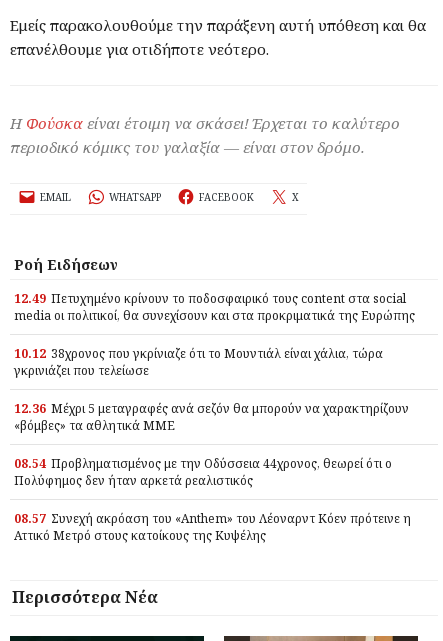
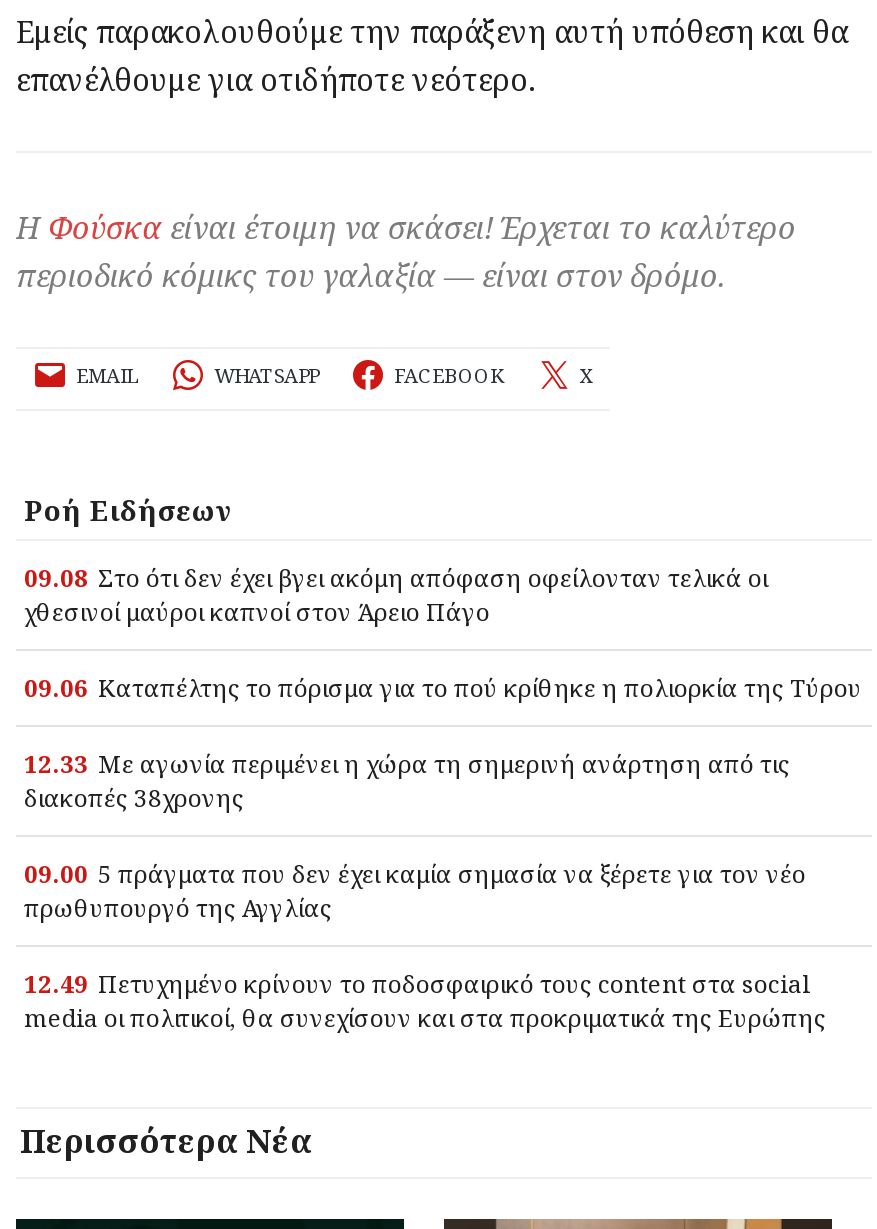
+ 09.08 Στο ότι δεν έχει βγει ακόμη απόφαση οφείλονταν τελικά οι
+ χθεσινοί μαύροι καπνοί στον Άρειο Πάγο
+ 09.06 Καταπέλτης το πόρισμα για το πού κρίθηκε η πολιορκία της Τύρου
+ 12.33 Με αγωνία περιμένει η χώρα τη σημερινή ανάρτηση από τις
+ διακοπές 38χρονης
+ 09.00 5 πράγματα που δεν έχει καμία σημασία να ξέρετε για τον νέο
+ πρωθυπουργό της Αγγλίας

moved down: 12.49 Πετυχημένο κρίνουν το ποδοσφαιρικό τους content στα social | media οι πολιτικοί, θα συνεχίσουν και στα προκριματικά της Ευρώπης

- 10.12 38χρονος που γκρίνιαζε ότι το Μουντιάλ είναι χάλια, τώρα
- γκρινιάζει που τελείωσε
- 12.36 Μέχρι 5 μεταγραφές ανά σεζόν θα μπορούν να χαρακτηρίζουν
- «βόμβες» τα αθλητικά ΜΜΕ
- 08.54 Προβληματισμένος με την Οδύσσεια 44χρονος, θεωρεί ότι ο
- Πολύφημος δεν ήταν αρκετά ρεαλιστικός
- 08.57 Συνεχή ακρόαση του «Anthem» του Λέοναρντ Κόεν πρότεινε η
- Αττικό Μετρό στους κατοίκους της Κυψέλης
